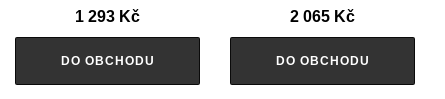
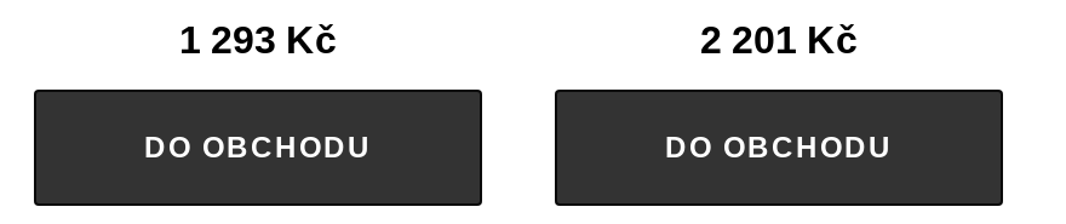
- 2 065 Kč
+ 2 201 Kč
